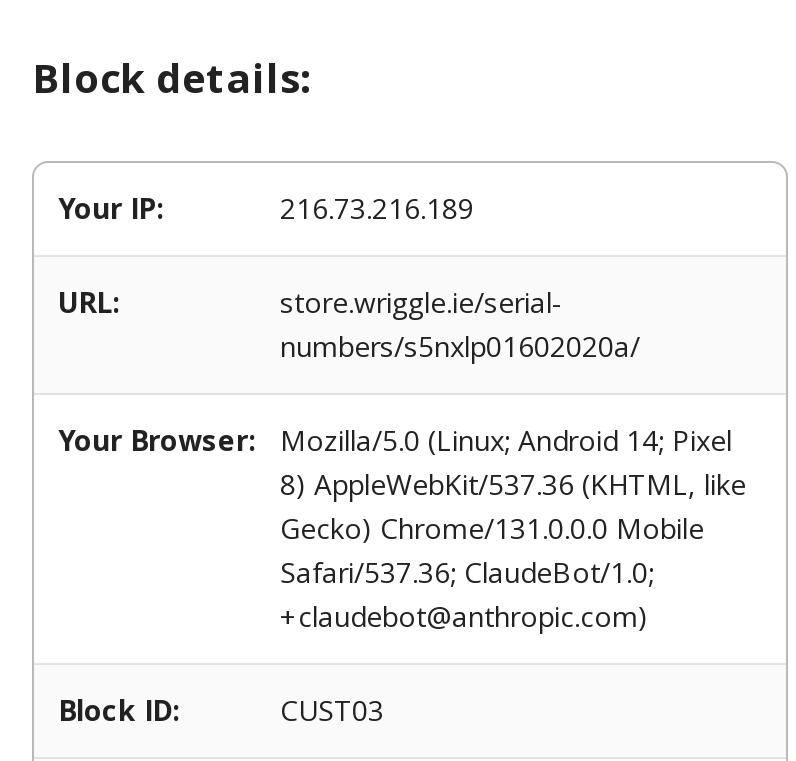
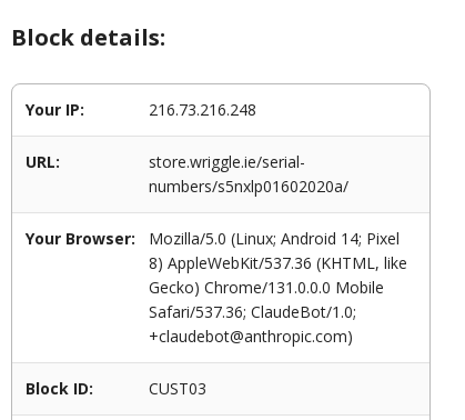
- 216.73.216.189
+ 216.73.216.248
